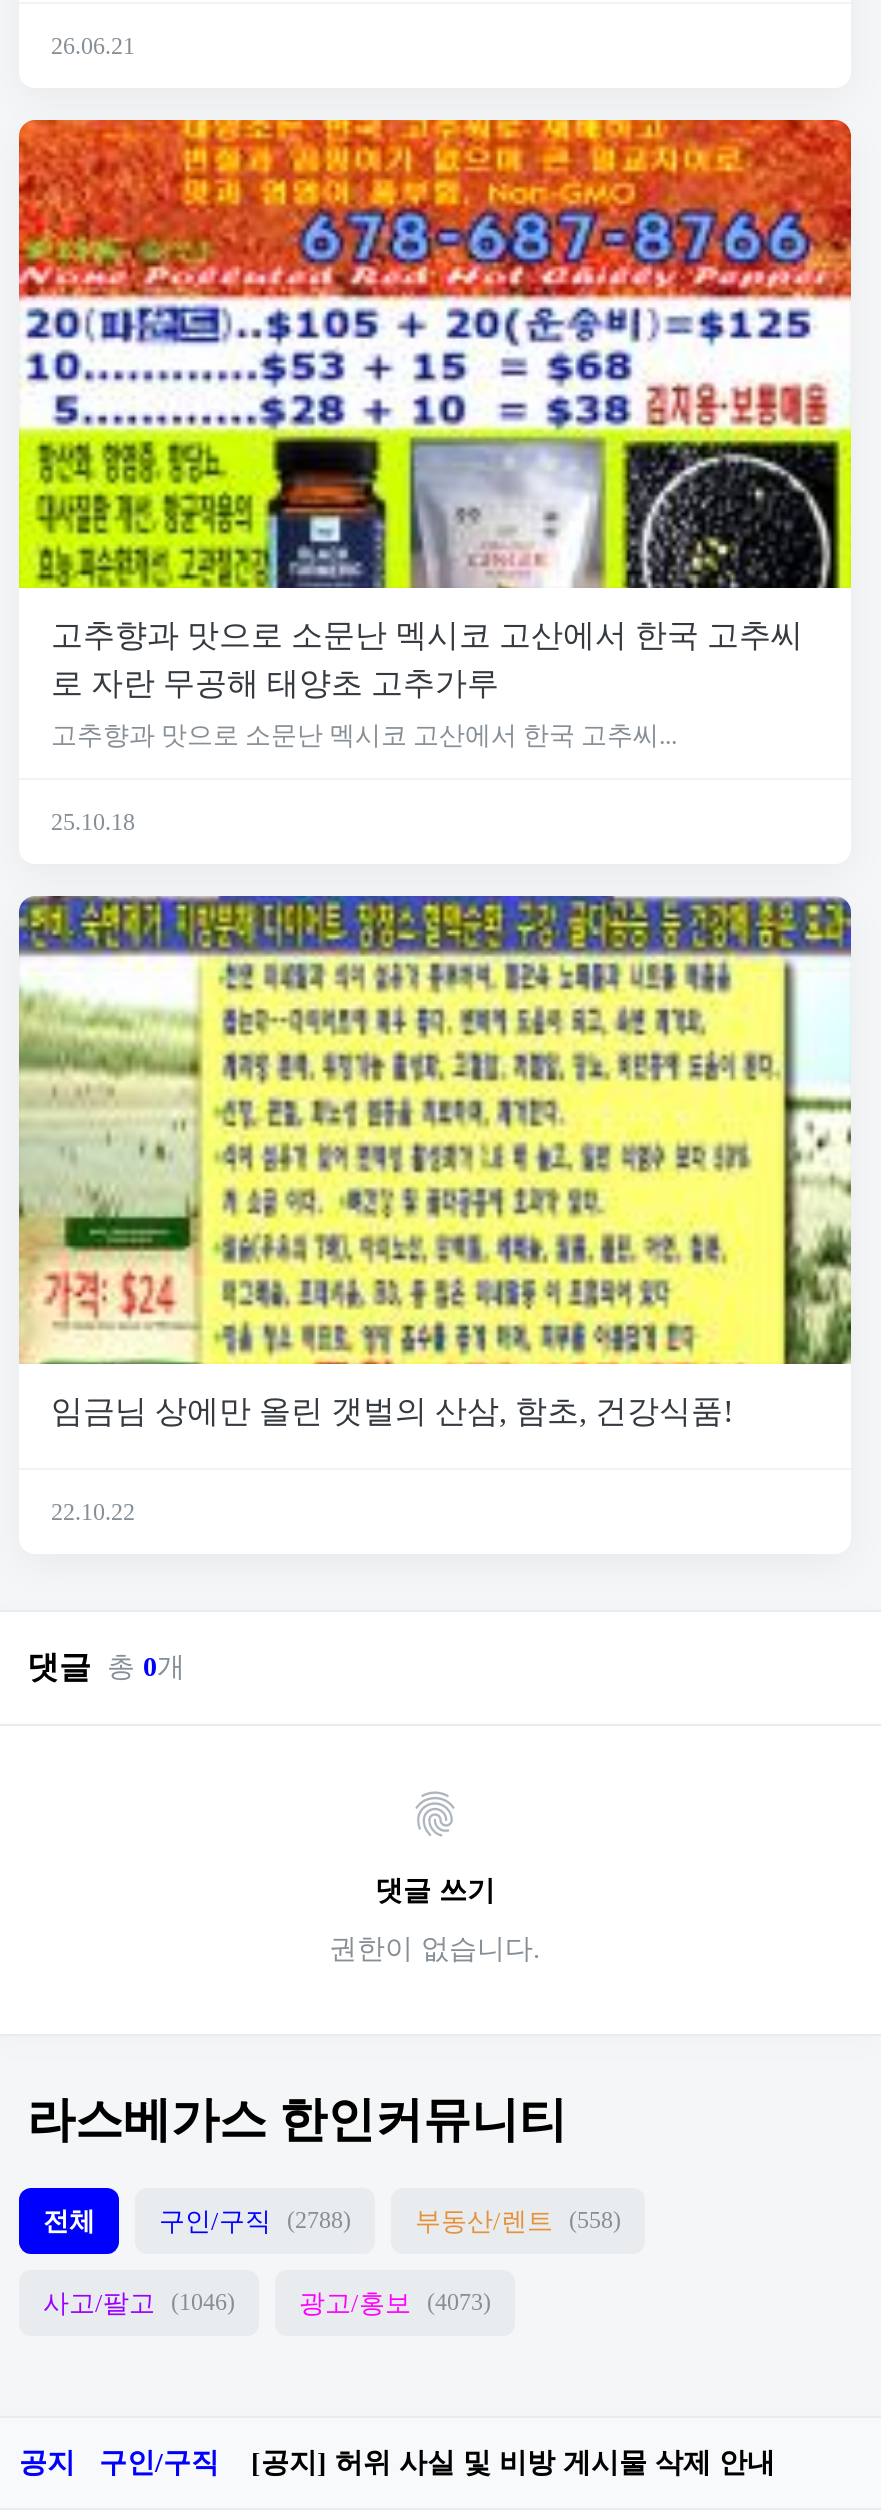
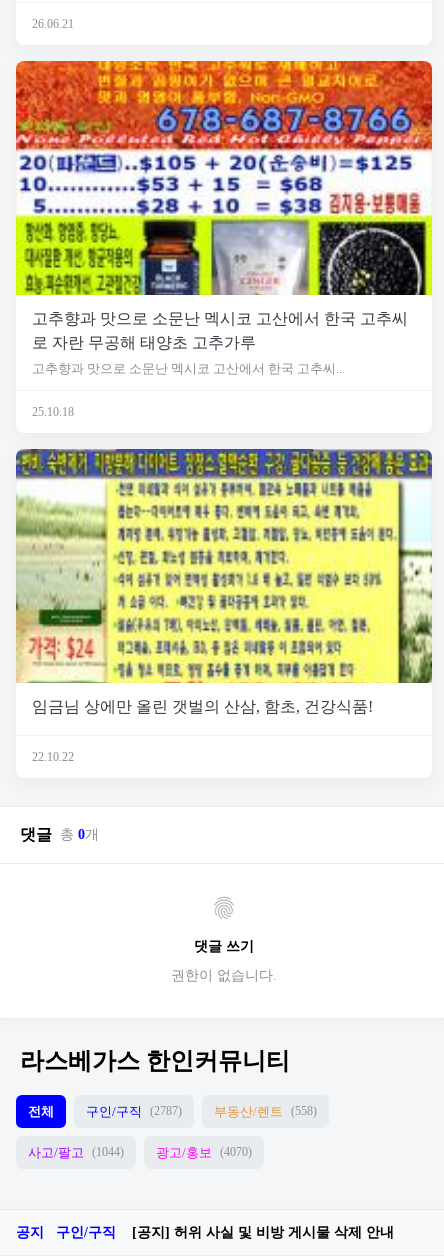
- 구인/구직 (2788)
+ 구인/구직 (2787)

- 사고/팔고 (1046)
+ 사고/팔고 (1044)

- 광고/홍보 (4073)
+ 광고/홍보 (4070)
